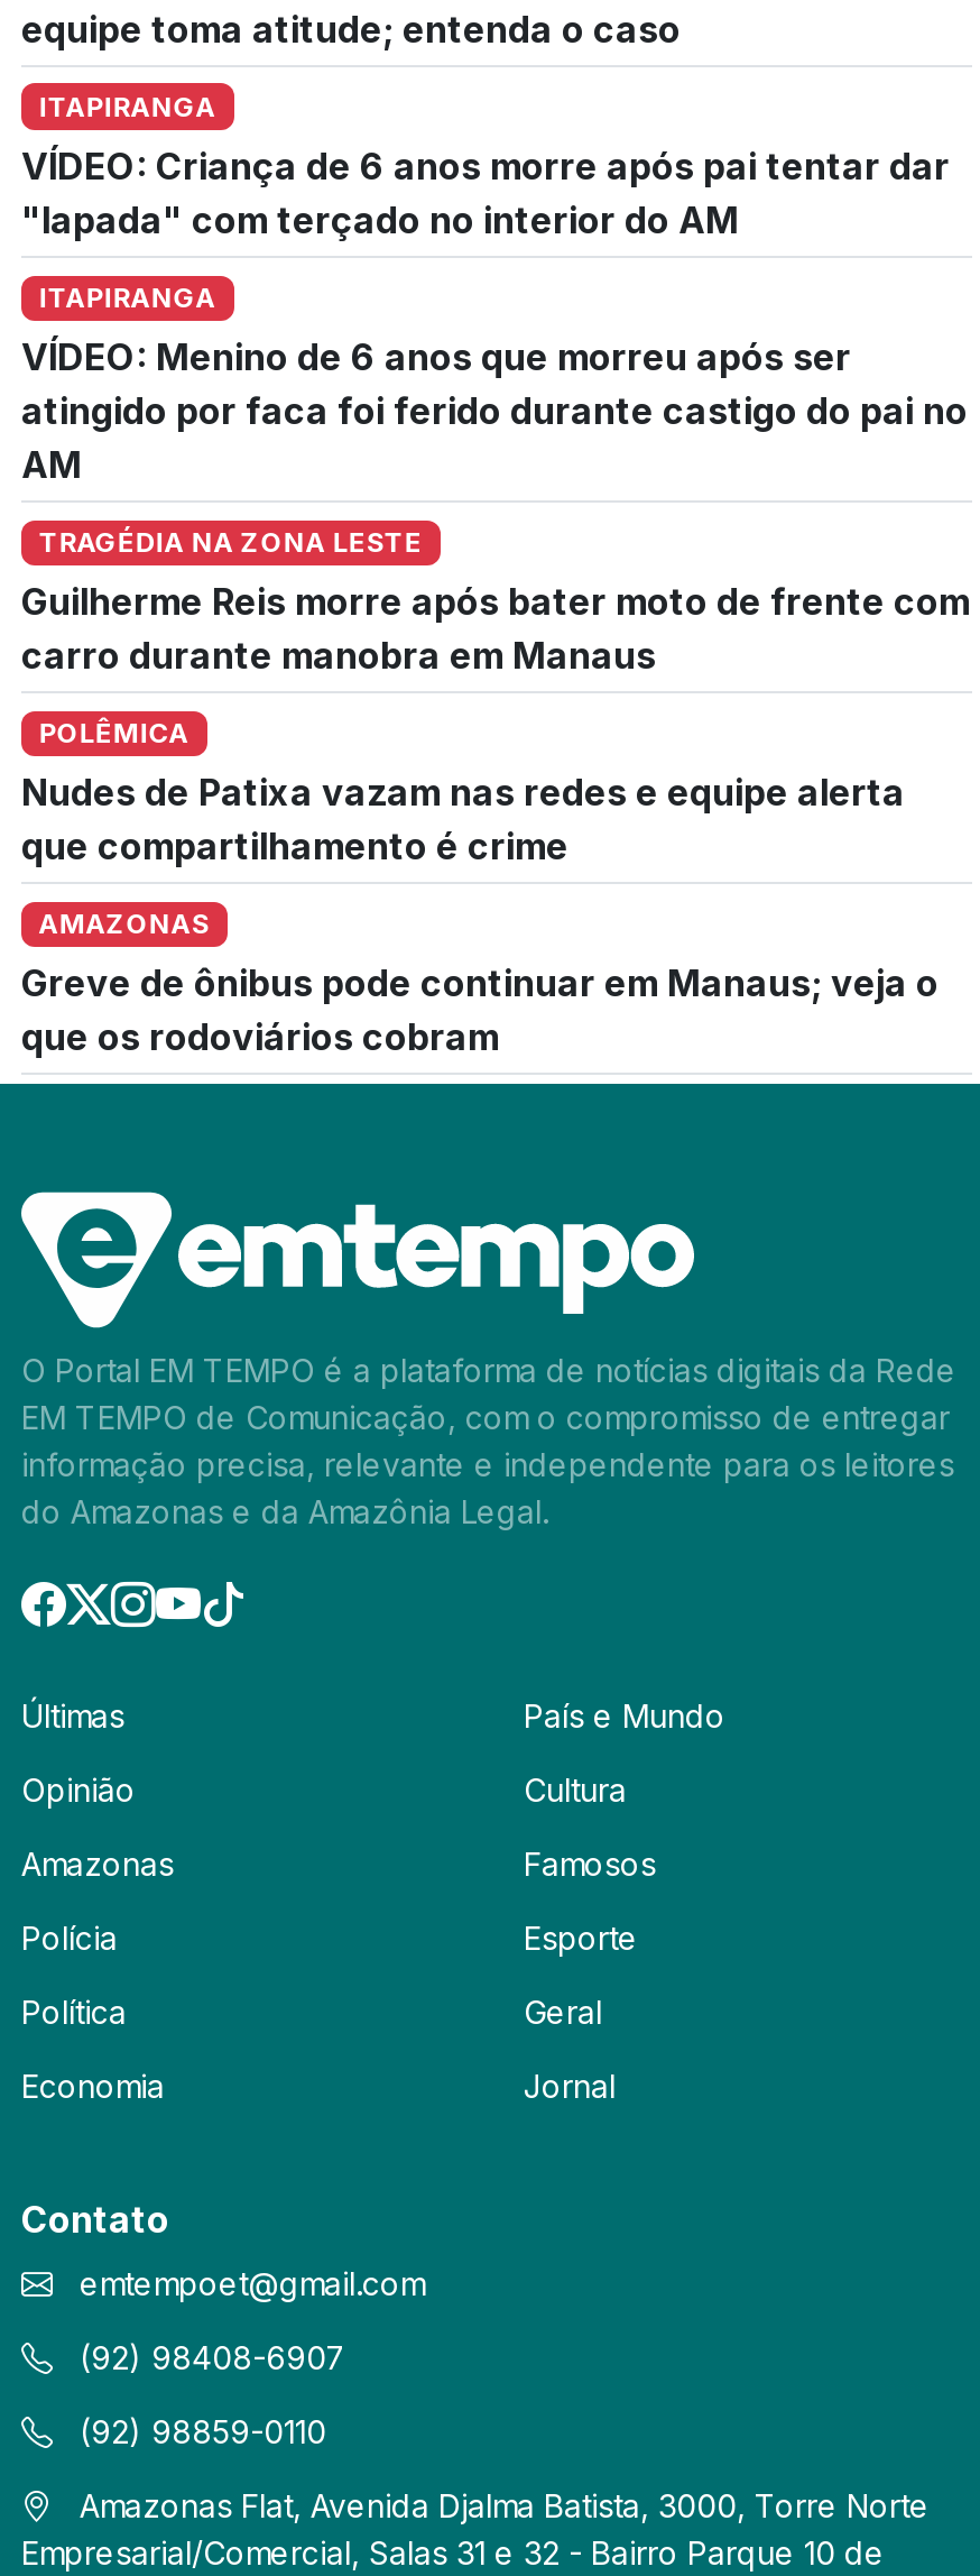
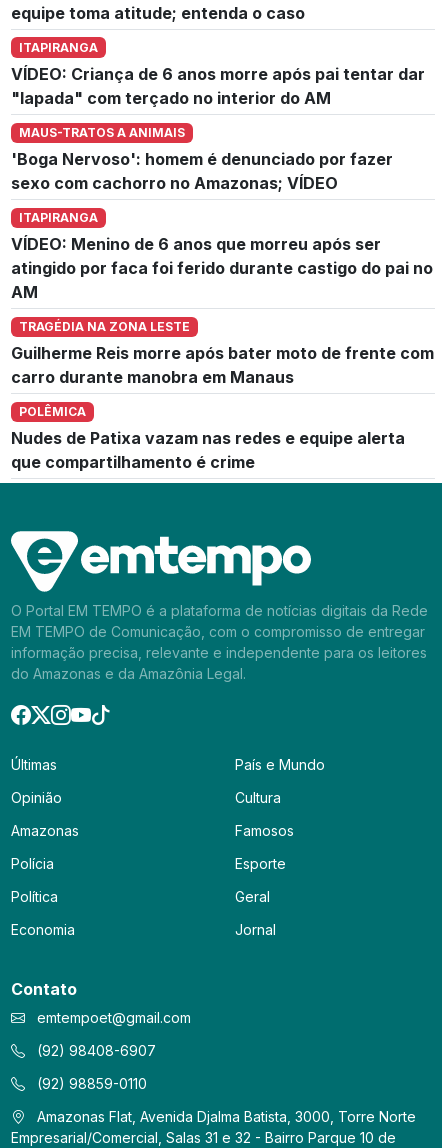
+ MAUS-TRATOS A ANIMAIS
+ 'Boga Nervoso': homem é denunciado por fazer
+ sexo com cachorro no Amazonas; VÍDEO

moved down: ITAPIRANGA | VÍDEO: Menino de 6 anos que morreu após ser | atingido por faca foi ferido durante castigo do pai no | ... | Nudes de Patixa vazam nas redes e equipe alerta | que compartilhamento é crime

- AMAZONAS
- Greve de ônibus pode continuar em Manaus; veja o
- que os rodoviários cobram
